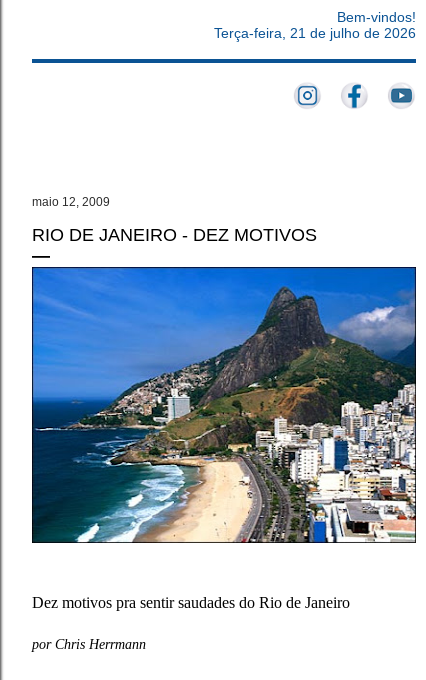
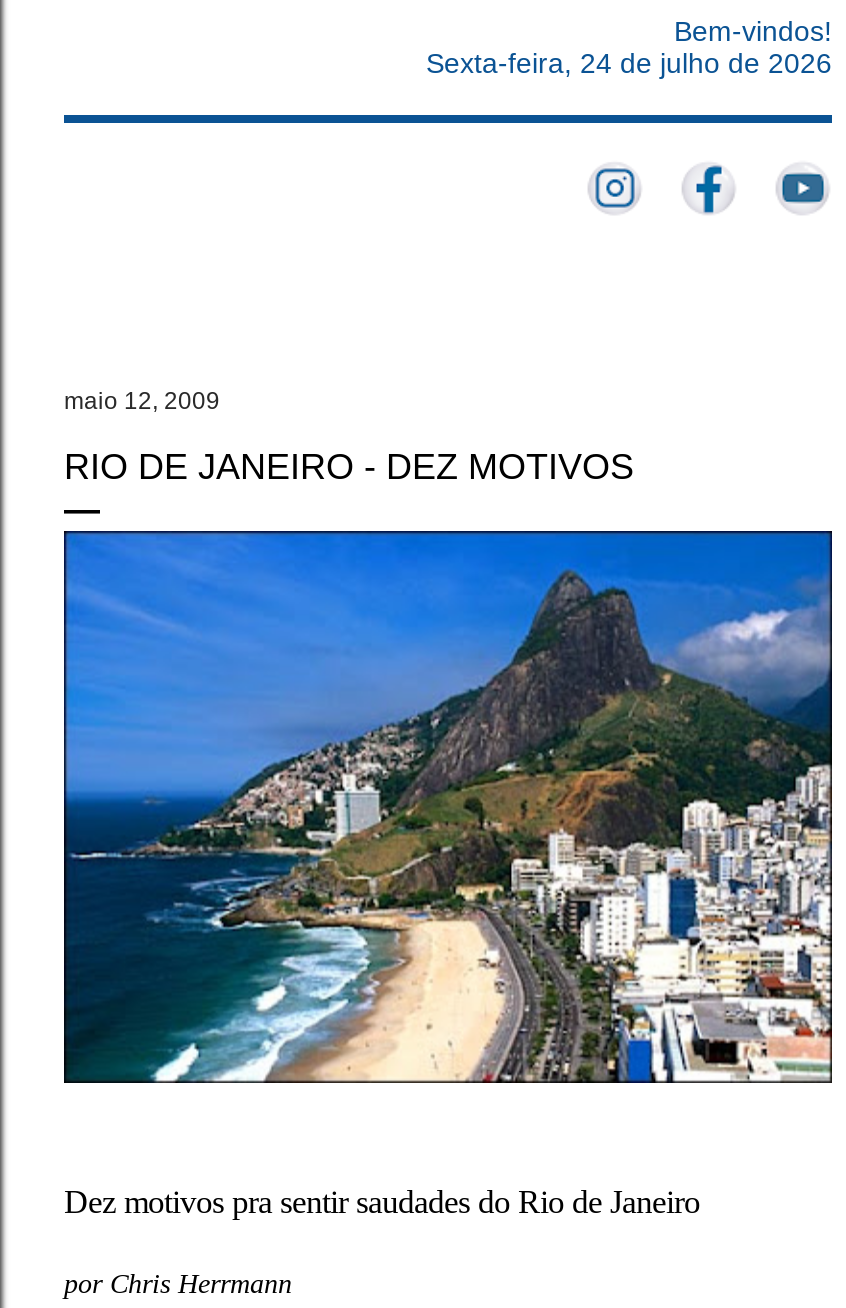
- Terça-feira, 21 de julho de 2026
+ Sexta-feira, 24 de julho de 2026
